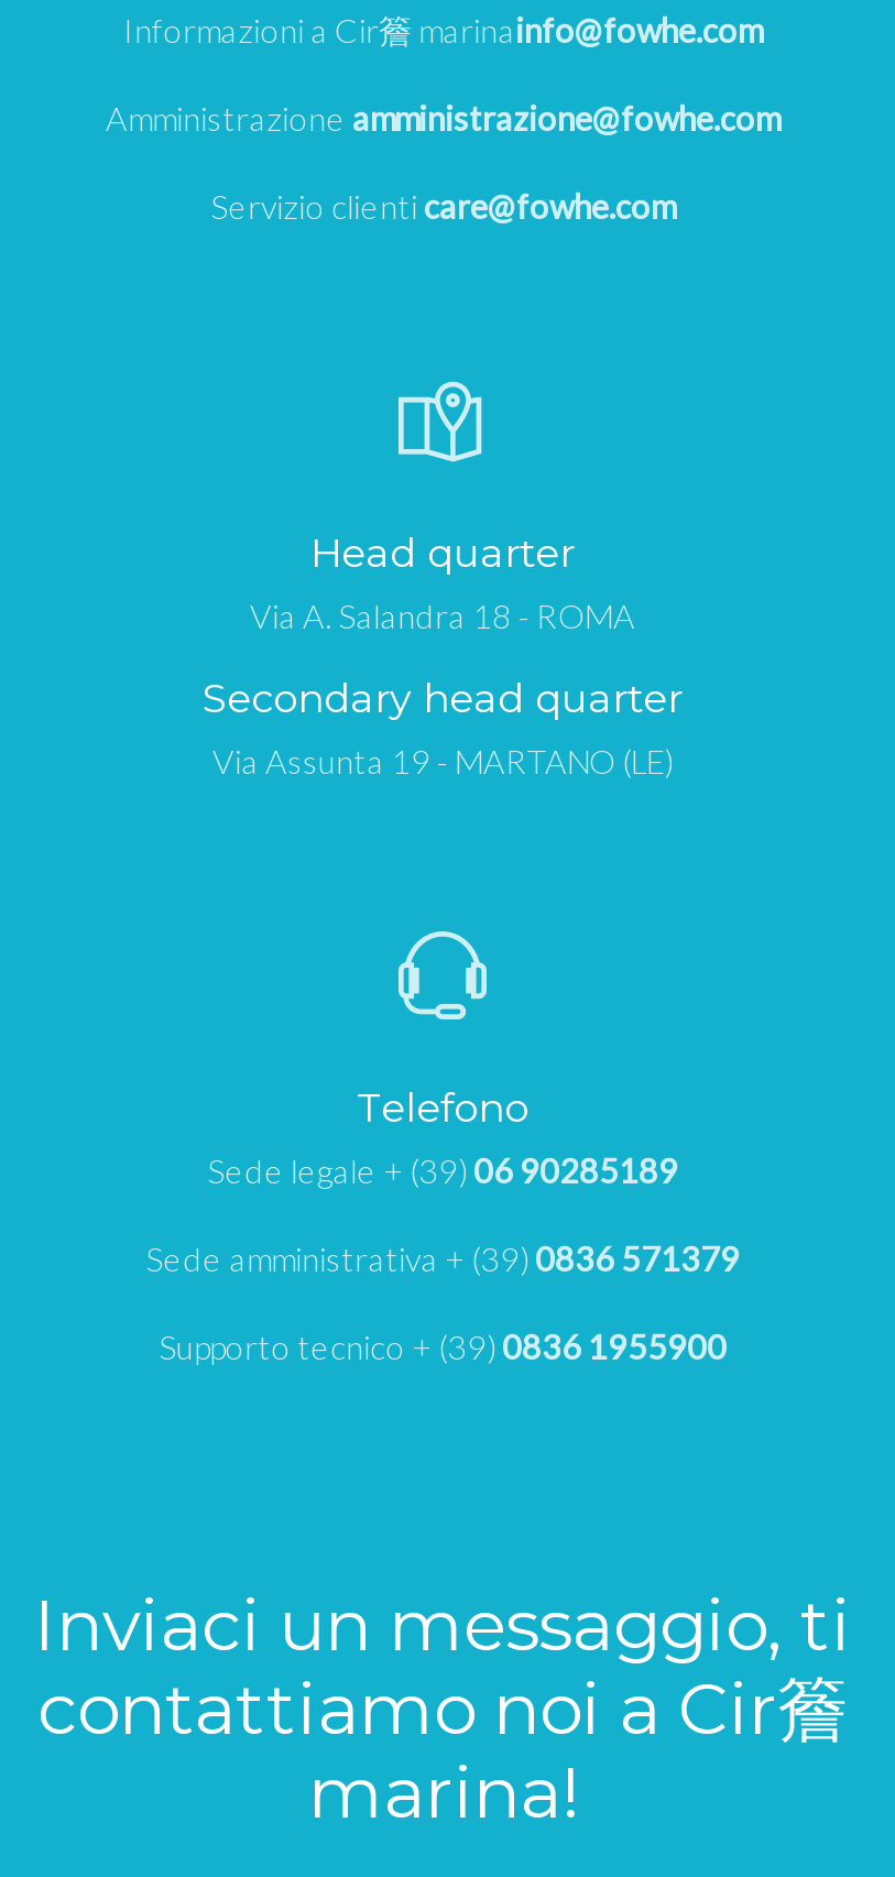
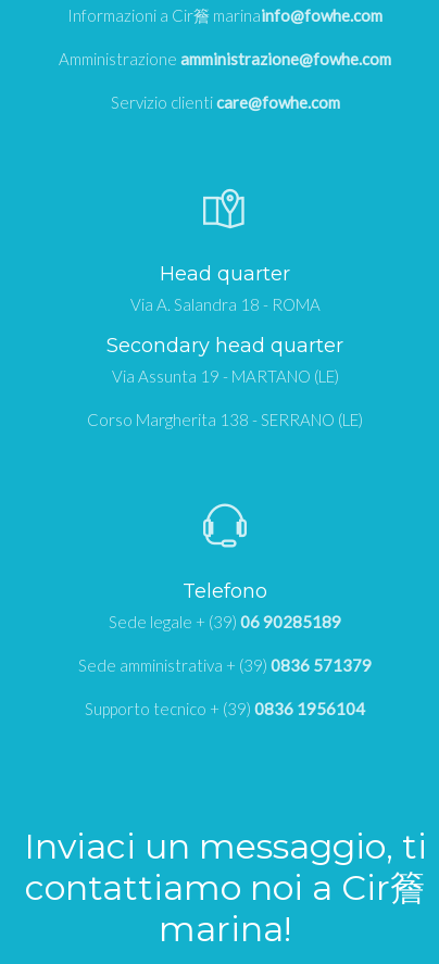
+ Corso Margherita 138 - SERRANO (LE)

- Supporto tecnico + (39) 0836 1955900
+ Supporto tecnico + (39) 0836 1956104
